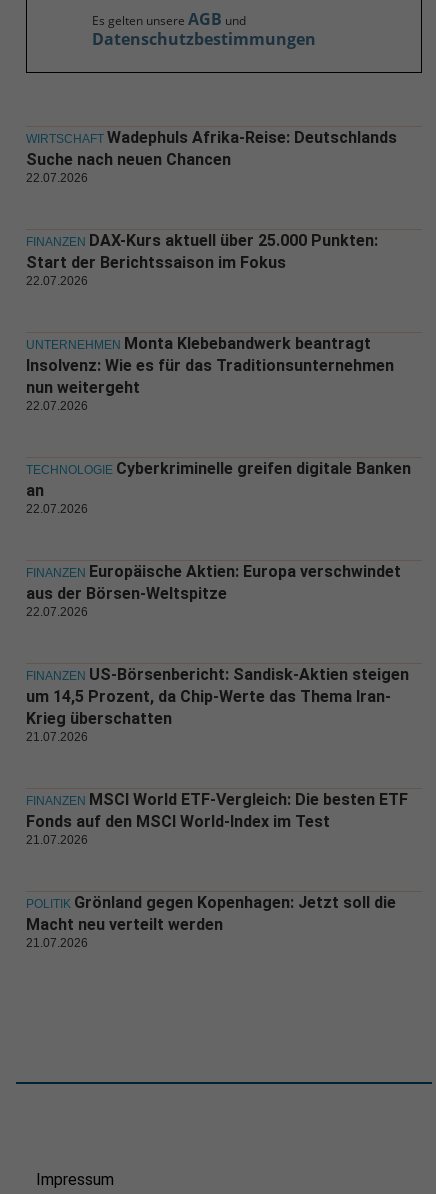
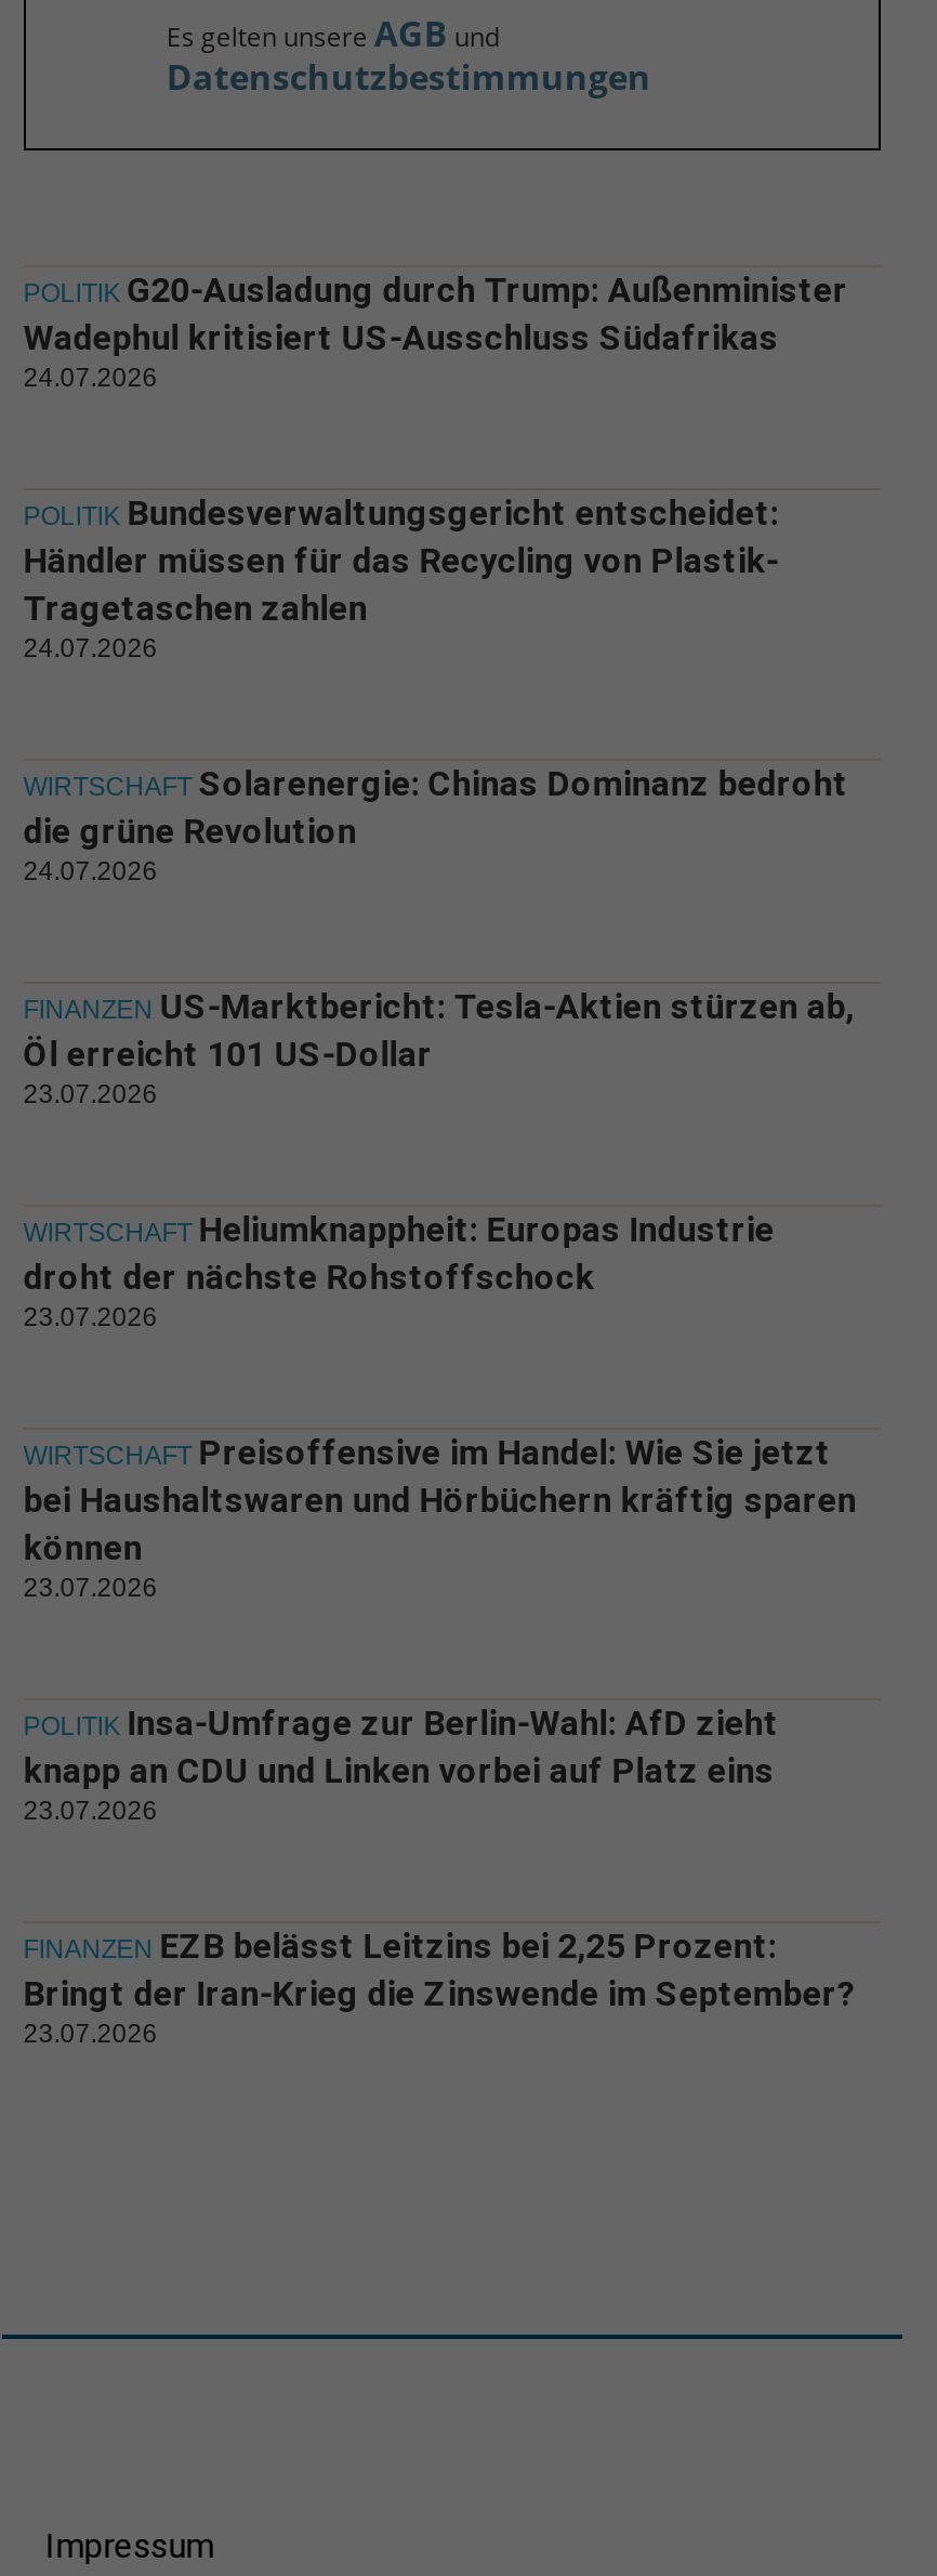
- WIRTSCHAFT Wadephuls Afrika-Reise: Deutschlands
- Suche nach neuen Chancen
- 22.07.2026
+ POLITIK G20-Ausladung durch Trump: Außenminister
+ Wadephul kritisiert US-Ausschluss Südafrikas
+ 24.07.2026

- FINANZEN DAX-Kurs aktuell über 25.000 Punkten:
- Start der Berichtssaison im Fokus
- 22.07.2026
+ POLITIK Bundesverwaltungsgericht entscheidet:
+ Händler müssen für das Recycling von Plastik-
+ Tragetaschen zahlen
+ 24.07.2026

- UNTERNEHMEN Monta Klebebandwerk beantragt
- Insolvenz: Wie es für das Traditionsunternehmen
- nun weitergeht
- 22.07.2026
+ WIRTSCHAFT Solarenergie: Chinas Dominanz bedroht
+ die grüne Revolution
+ 24.07.2026

- TECHNOLOGIE Cyberkriminelle greifen digitale Banken
- an
- 22.07.2026
+ FINANZEN US-Marktbericht: Tesla-Aktien stürzen ab,
+ Öl erreicht 101 US-Dollar
+ 23.07.2026

- FINANZEN Europäische Aktien: Europa verschwindet
- aus der Börsen-Weltspitze
- 22.07.2026
+ WIRTSCHAFT Heliumknappheit: Europas Industrie
+ droht der nächste Rohstoffschock
+ 23.07.2026

- FINANZEN US-Börsenbericht: Sandisk-Aktien steigen
- um 14,5 Prozent, da Chip-Werte das Thema Iran-
- Krieg überschatten
- 21.07.2026
+ WIRTSCHAFT Preisoffensive im Handel: Wie Sie jetzt
+ bei Haushaltswaren und Hörbüchern kräftig sparen
+ können
+ 23.07.2026

- FINANZEN MSCI World ETF-Vergleich: Die besten ETF
- Fonds auf den MSCI World-Index im Test
- 21.07.2026
+ POLITIK Insa-Umfrage zur Berlin-Wahl: AfD zieht
+ knapp an CDU und Linken vorbei auf Platz eins
+ 23.07.2026

- POLITIK Grönland gegen Kopenhagen: Jetzt soll die
- Macht neu verteilt werden
- 21.07.2026
+ FINANZEN EZB belässt Leitzins bei 2,25 Prozent:
+ Bringt der Iran-Krieg die Zinswende im September?
+ 23.07.2026
